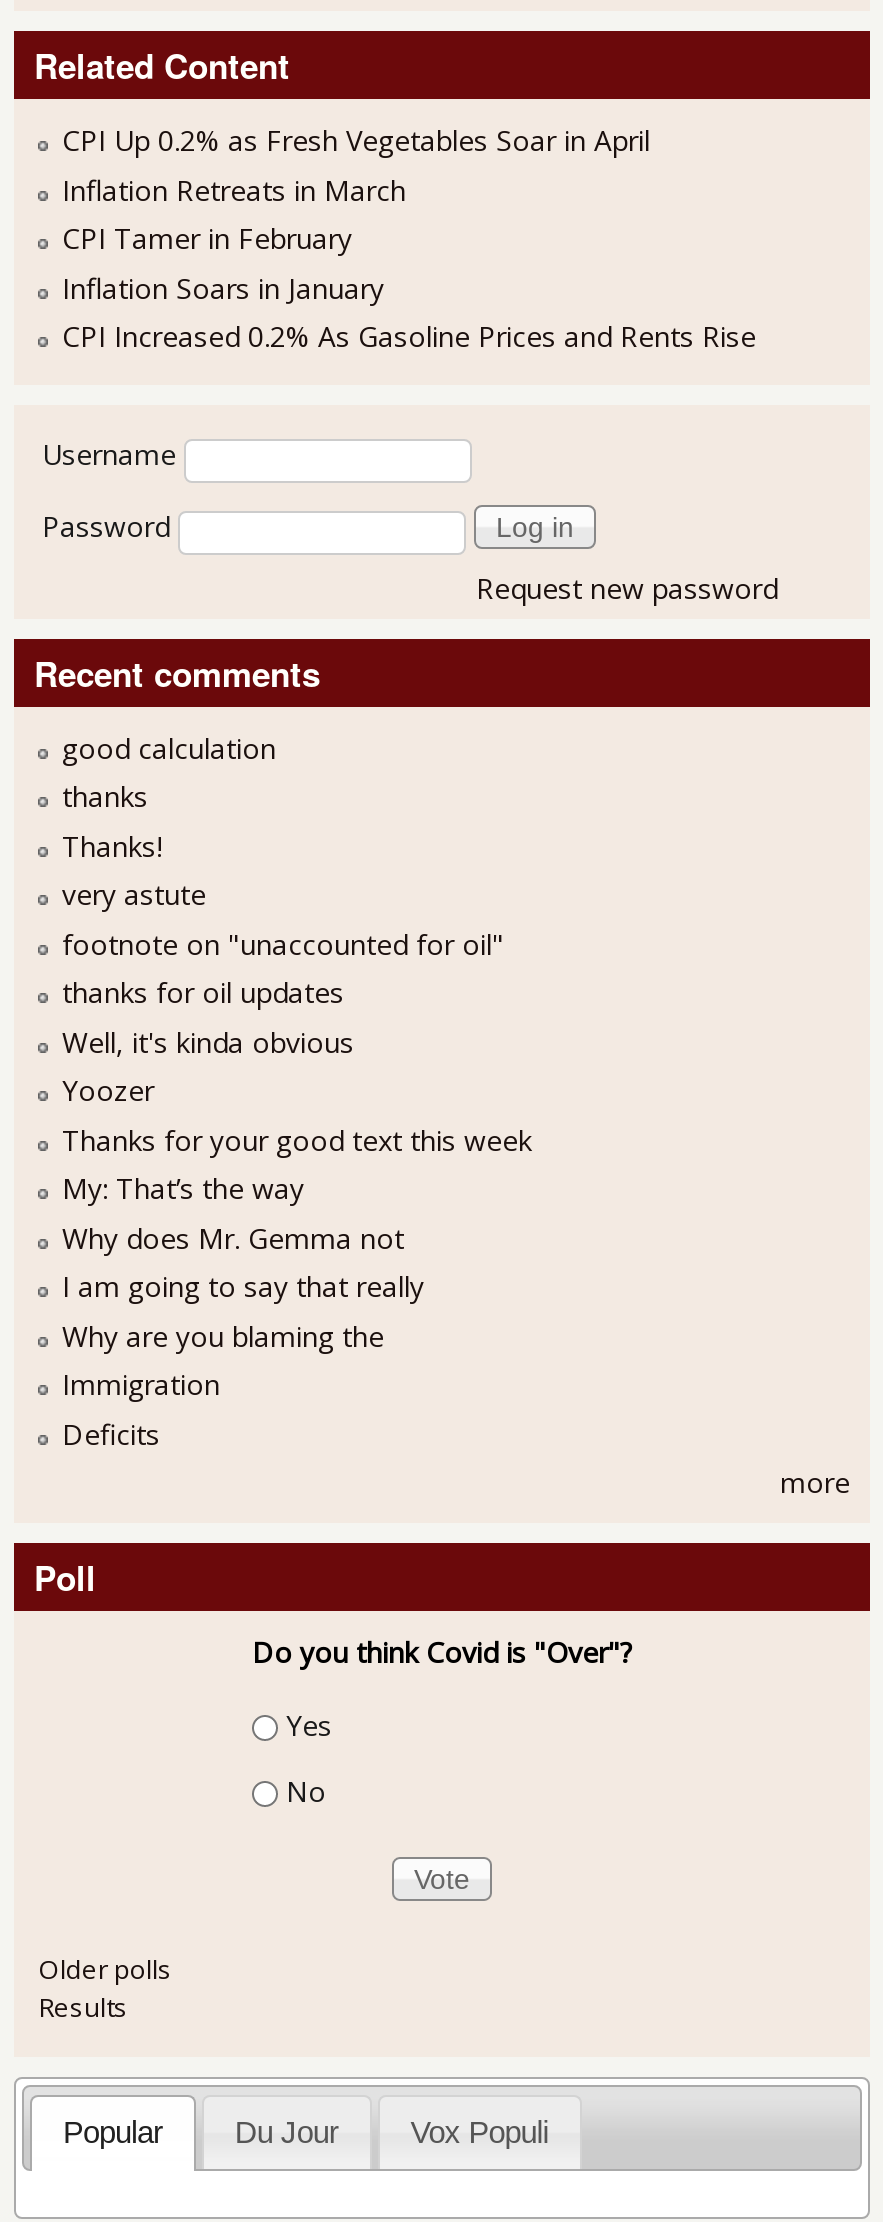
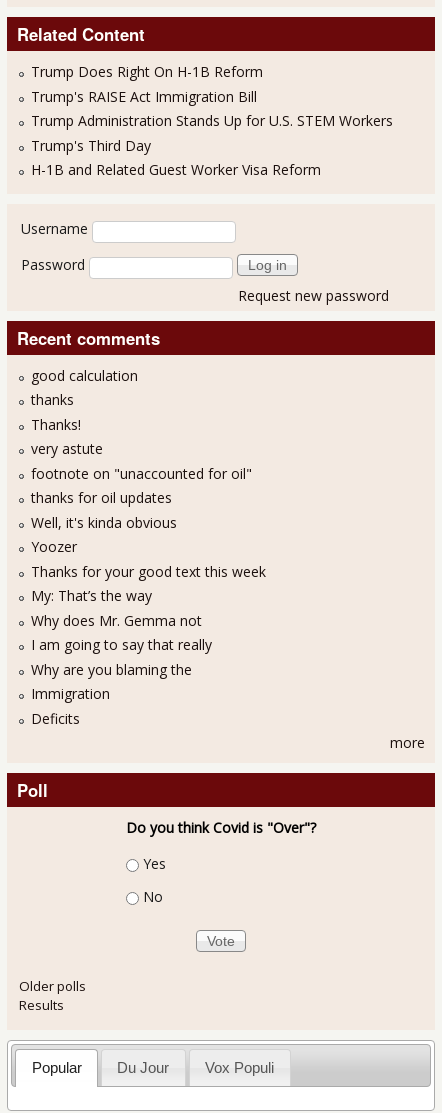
- CPI Up 0.2% as Fresh Vegetables Soar in April
- Inflation Retreats in March
- CPI Tamer in February
- Inflation Soars in January
- CPI Increased 0.2% As Gasoline Prices and Rents Rise
+ Trump Does Right On H-1B Reform
+ Trump's RAISE Act Immigration Bill
+ Trump Administration Stands Up for U.S. STEM Workers
+ Trump's Third Day
+ H-1B and Related Guest Worker Visa Reform
